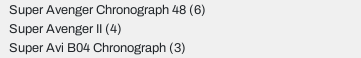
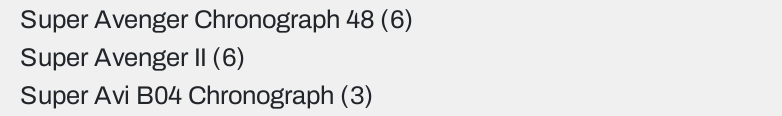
- Super Avenger II (4)
+ Super Avenger II (6)
